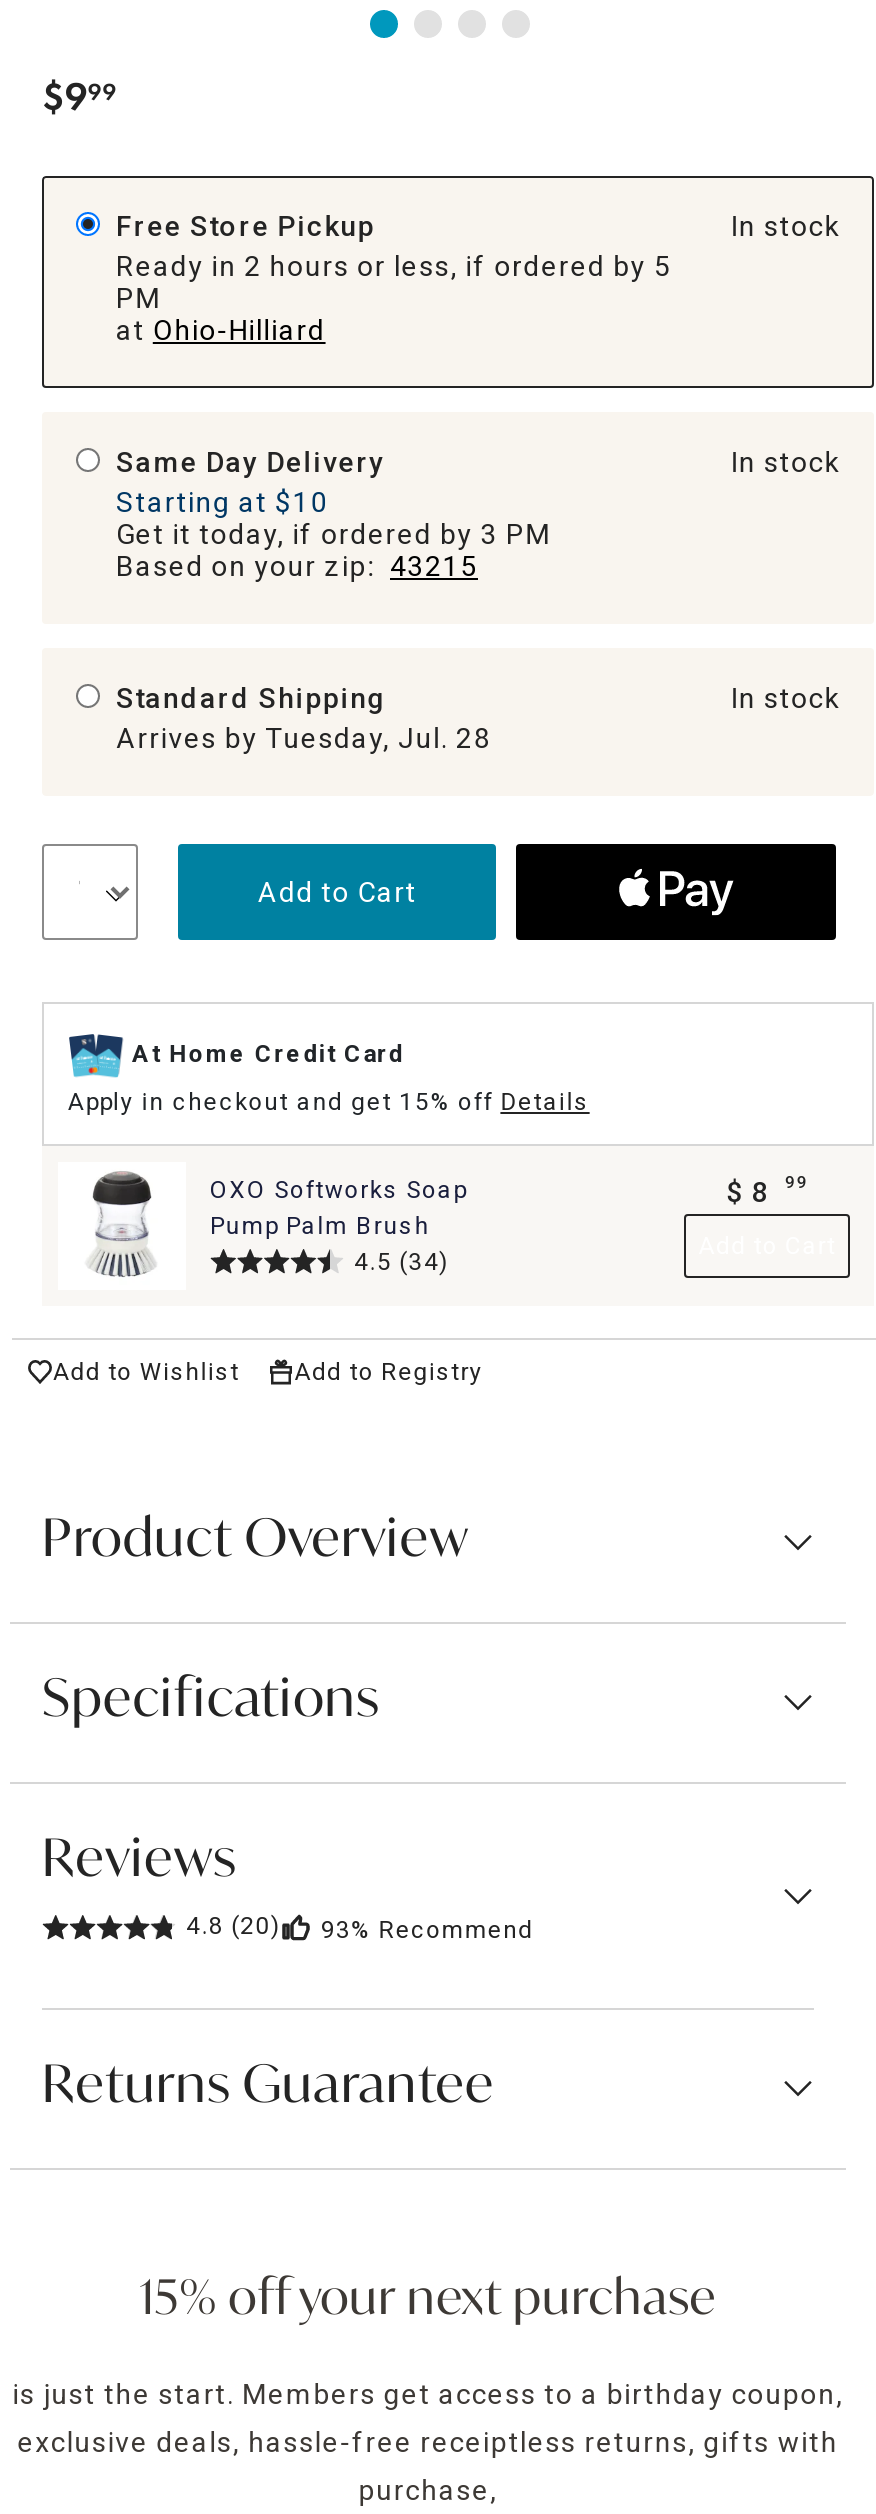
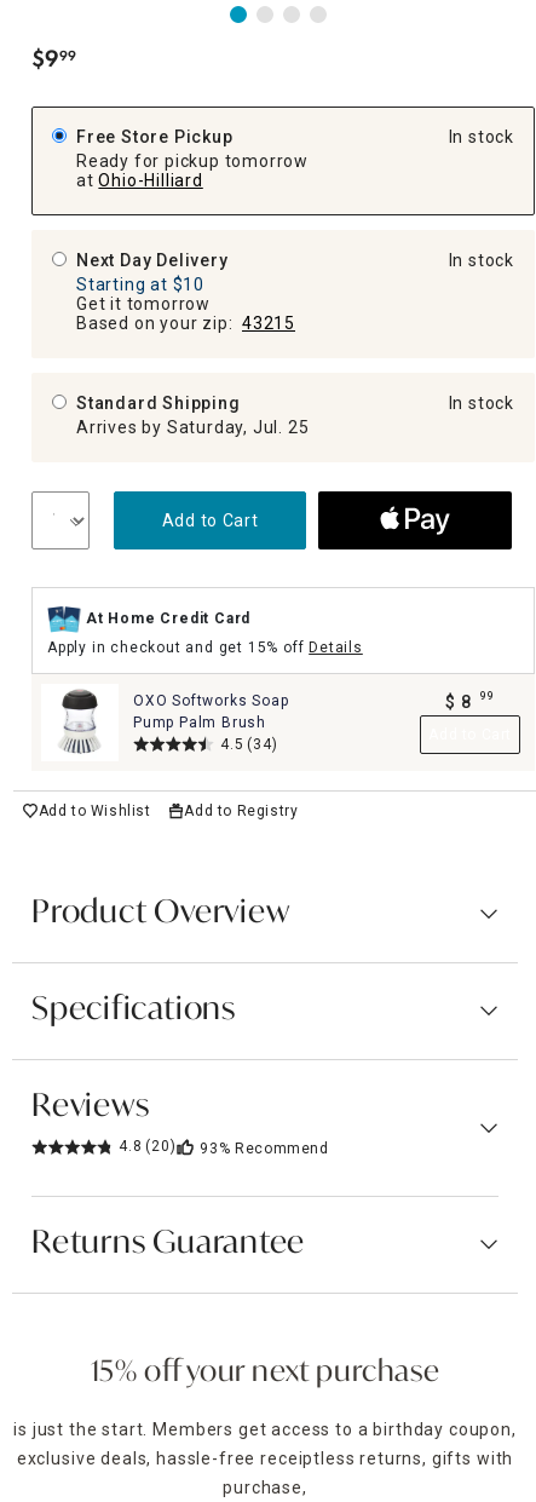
- Ready in 2 hours or less, if ordered by 5
- PM
+ Ready for pickup tomorrow

- Same Day Delivery
+ Next Day Delivery

- Get it today, if ordered by 3 PM
+ Get it tomorrow

- Arrives by Tuesday, Jul. 28
+ Arrives by Saturday, Jul. 25
